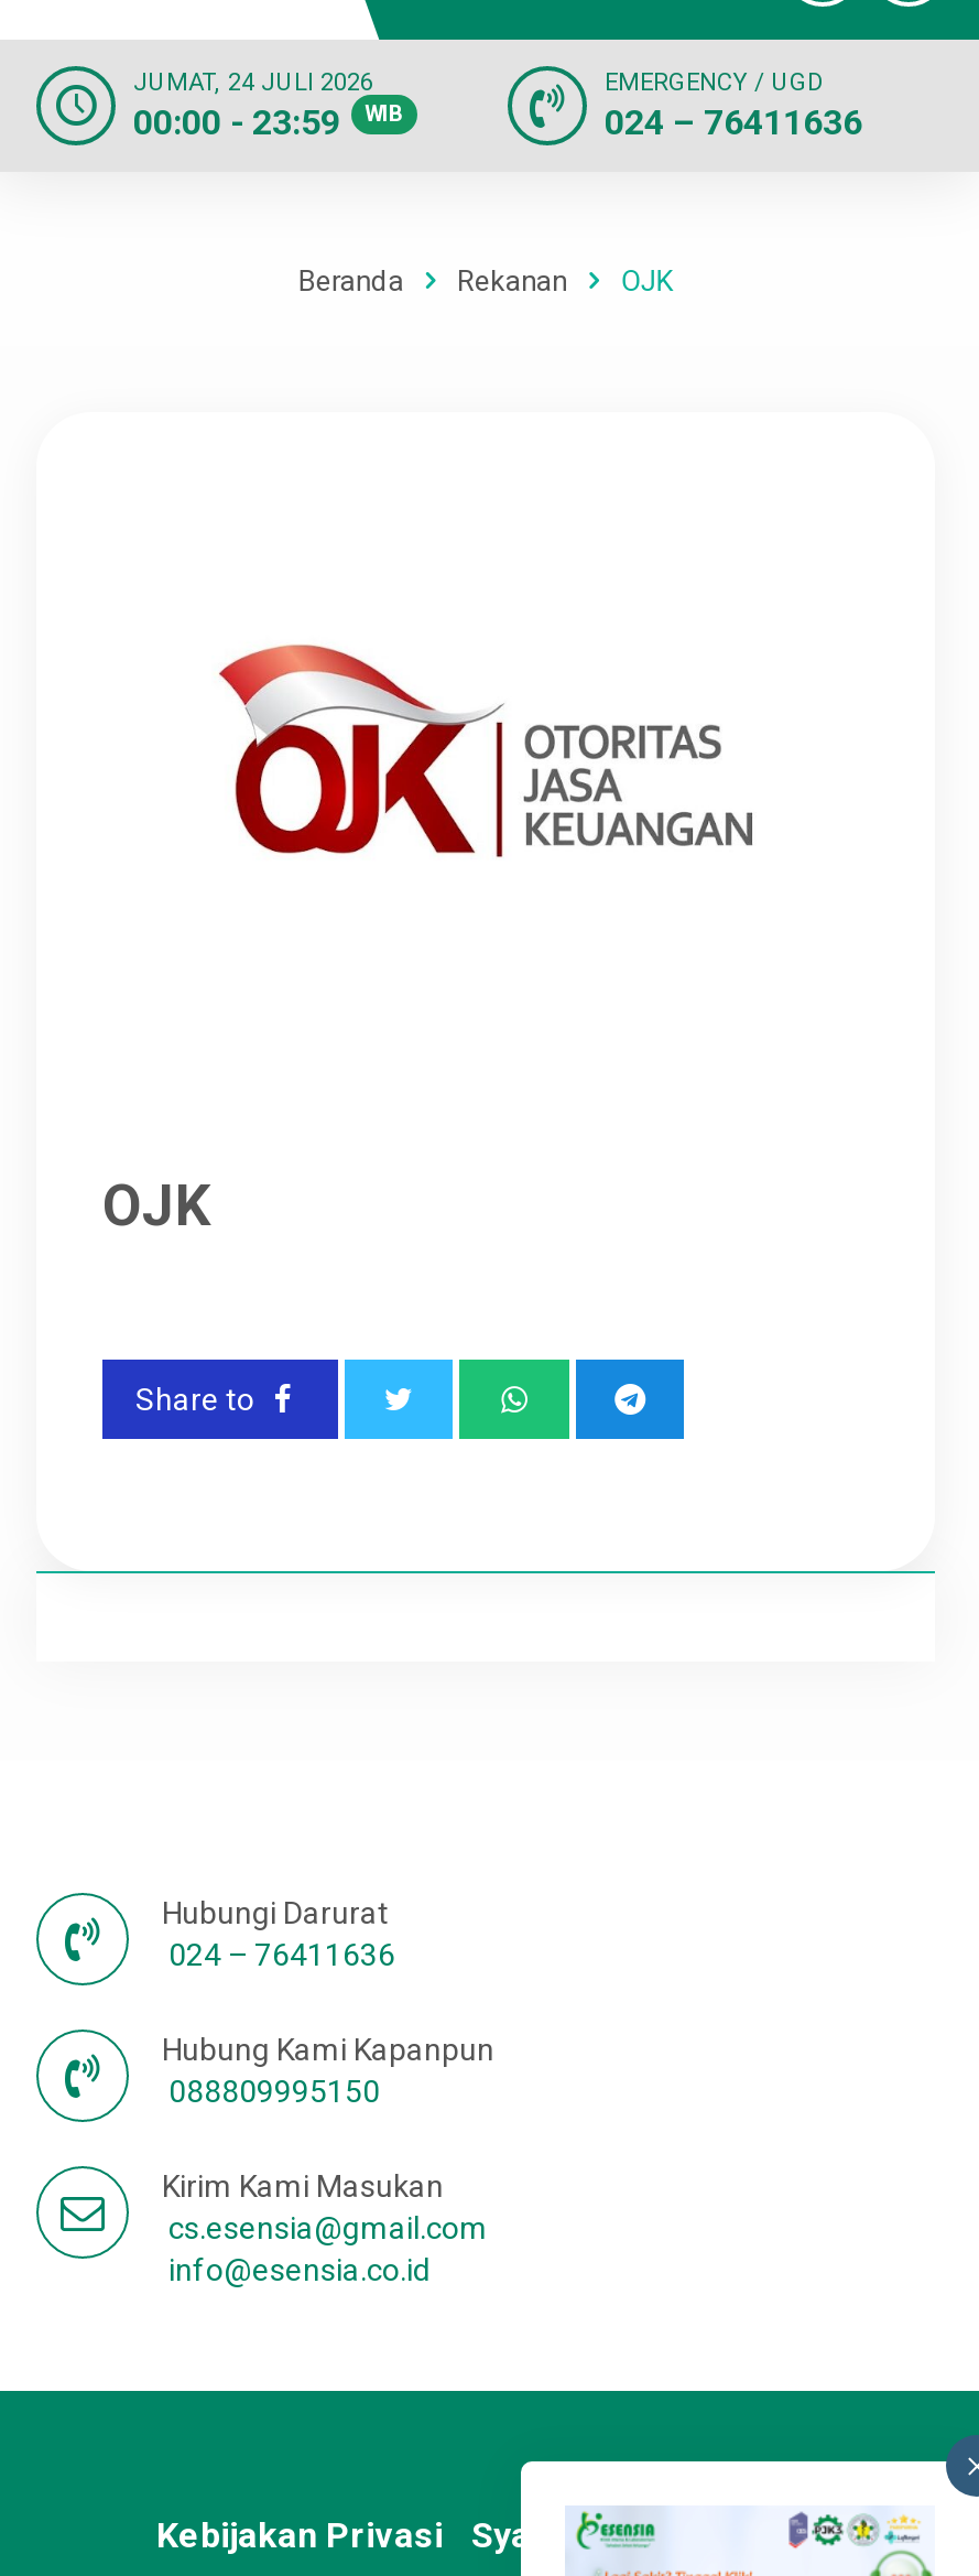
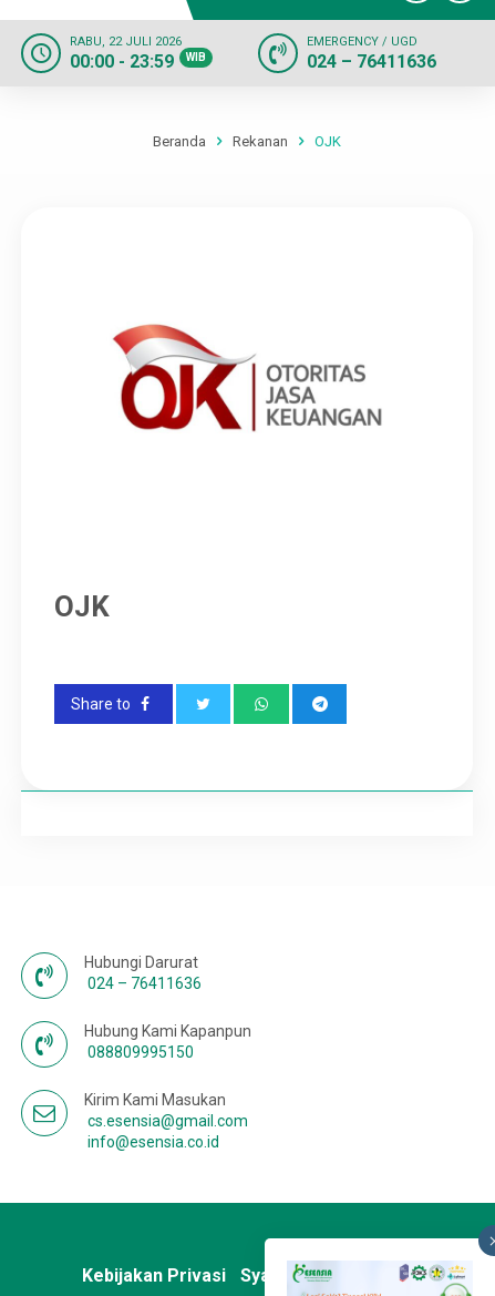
- JUMAT, 24 JULI 2026
+ RABU, 22 JULI 2026
